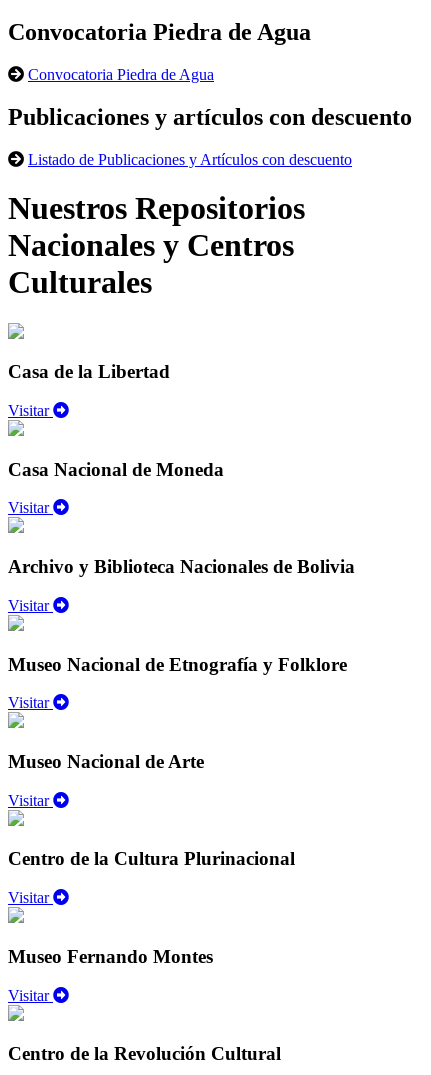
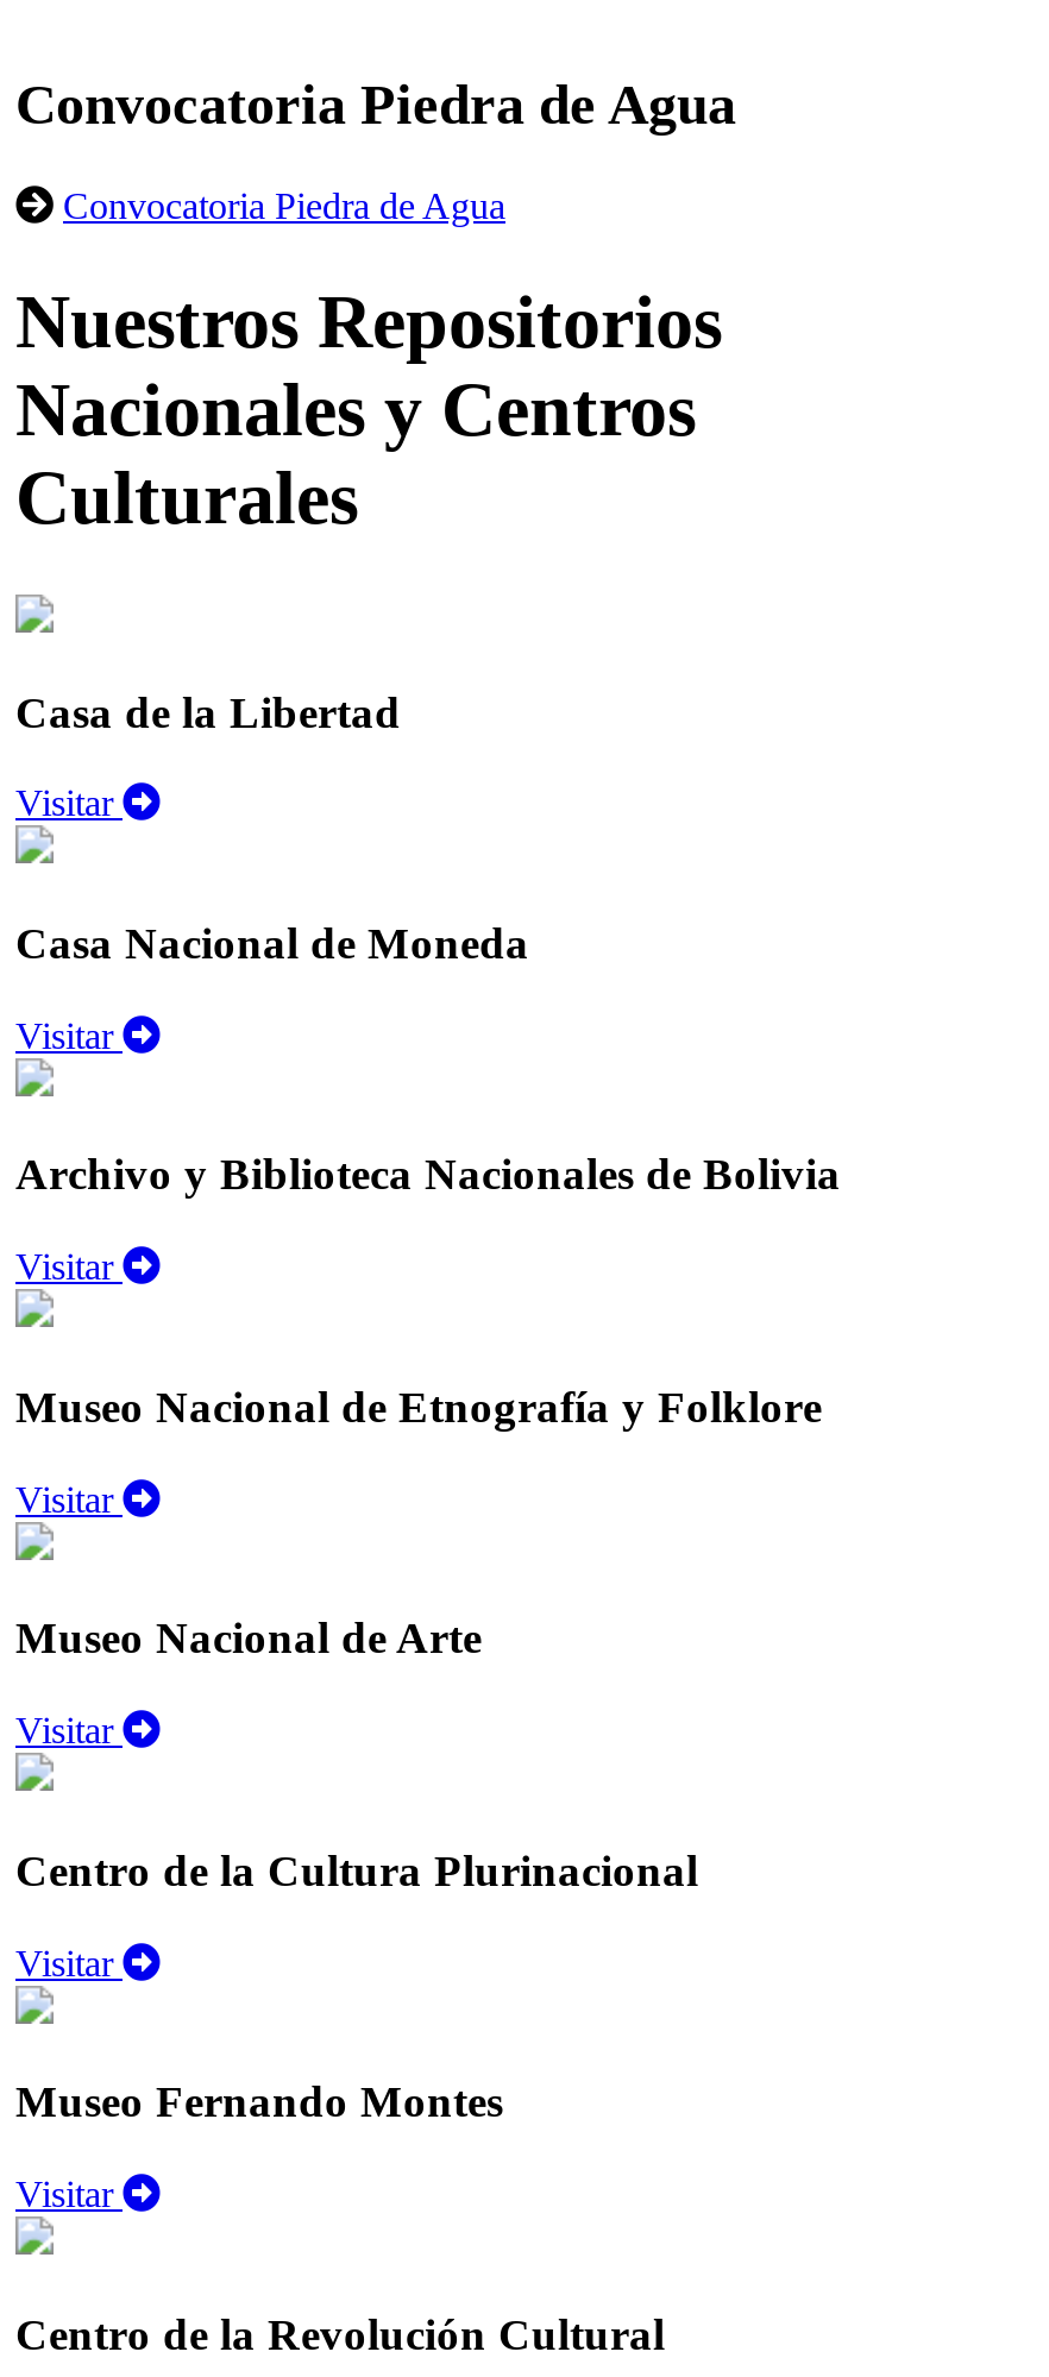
- Publicaciones y artículos con descuento
- Listado de Publicaciones y Artículos con descuento
